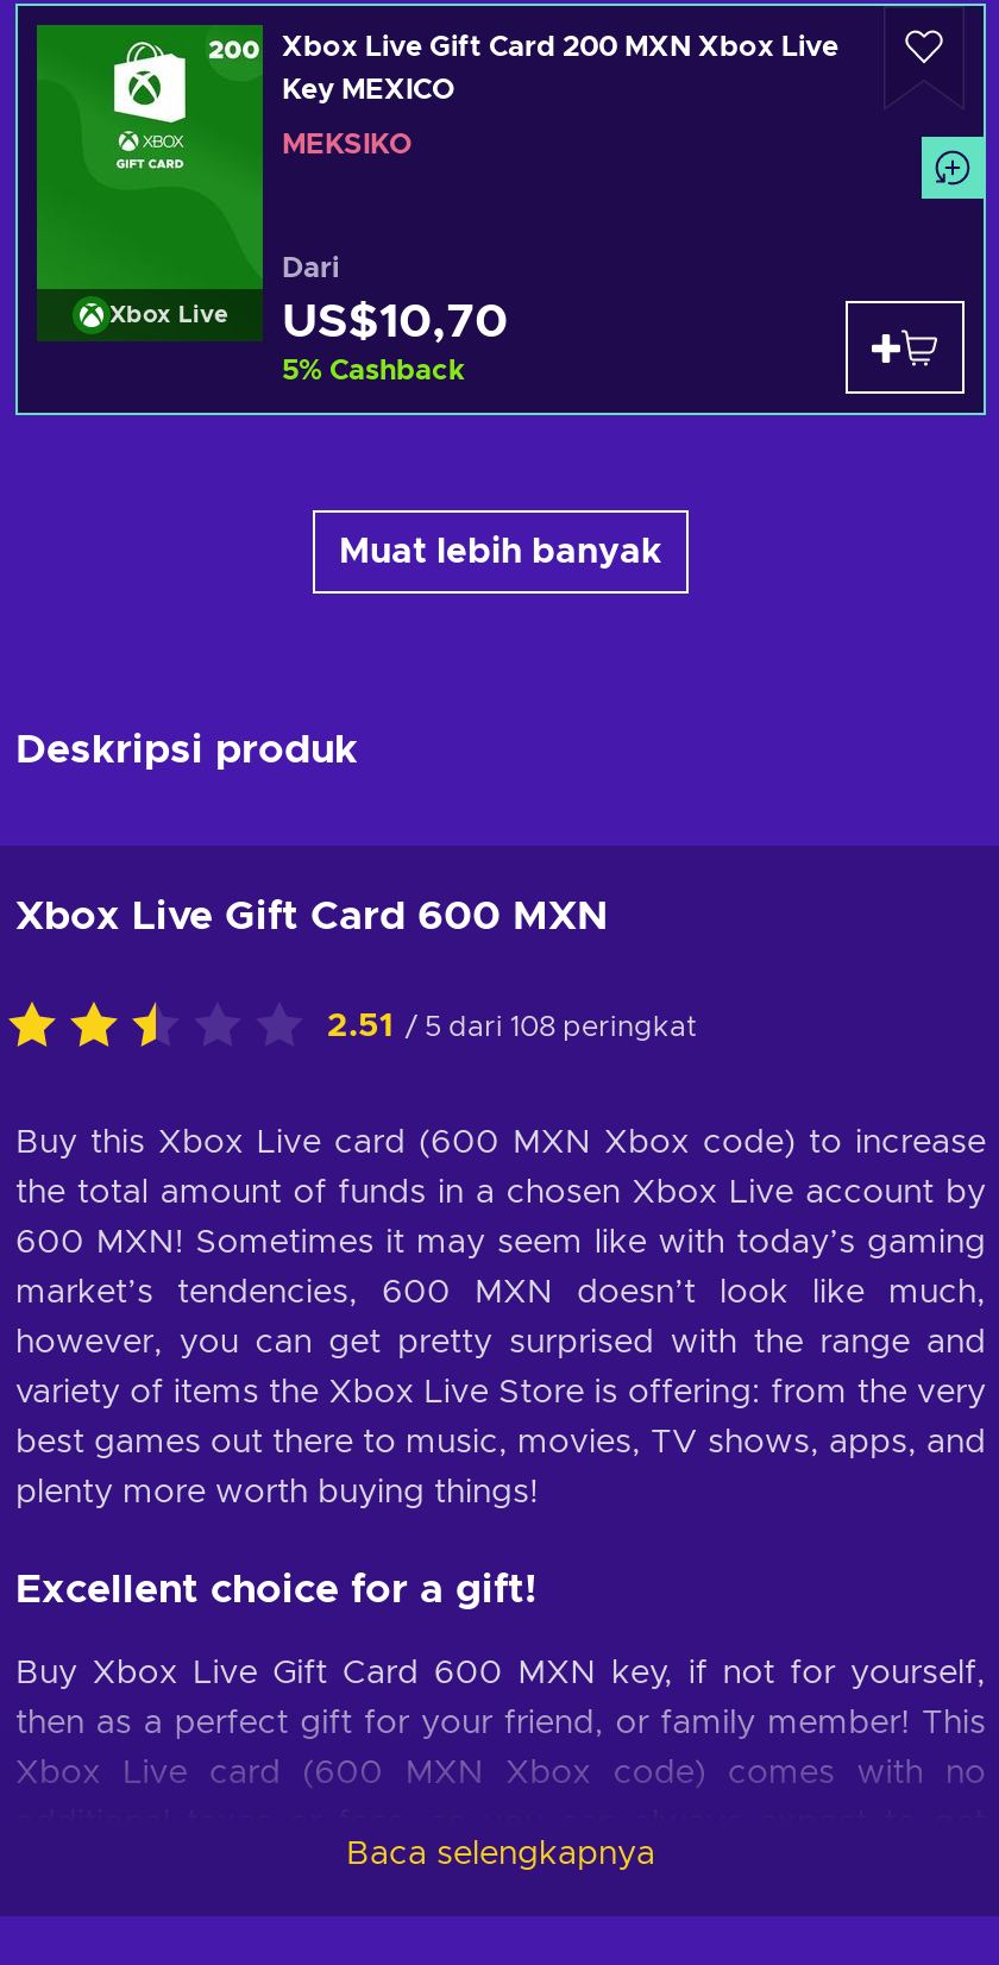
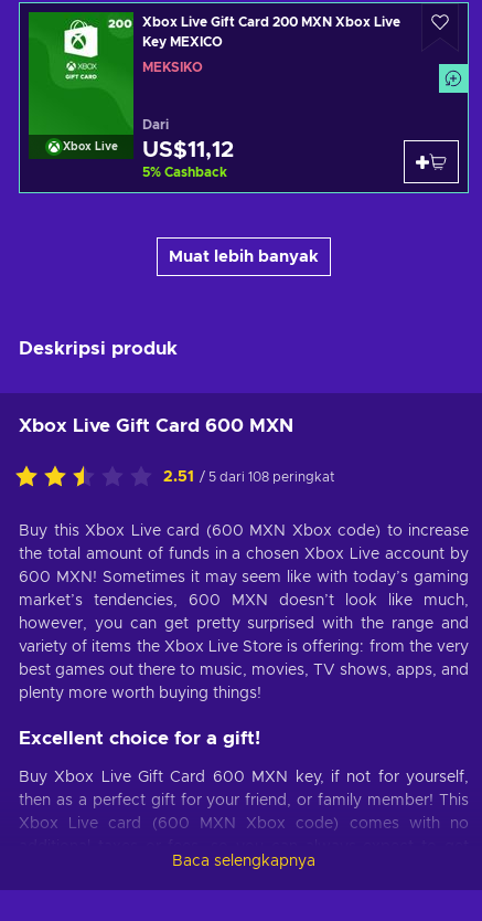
- US$10,70
+ US$11,12
